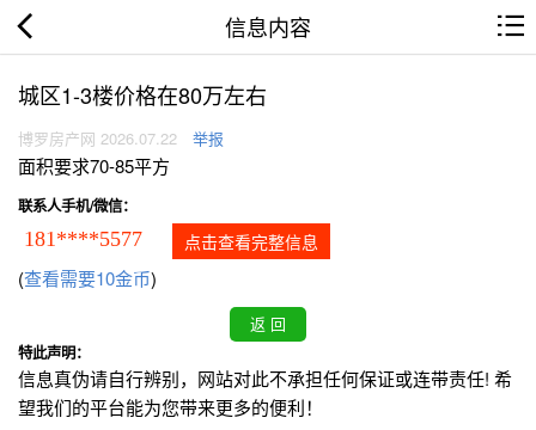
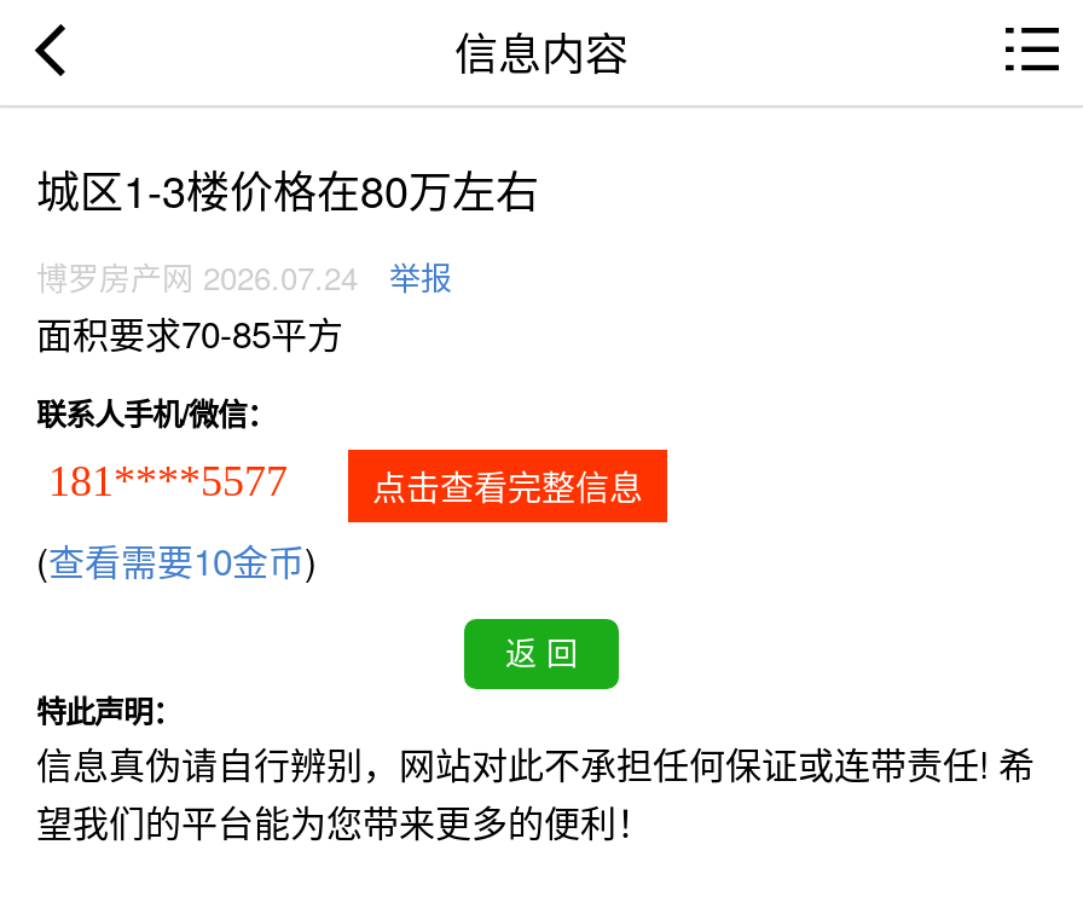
- 博罗房产网 2026.07.22 举报
+ 博罗房产网 2026.07.24 举报
